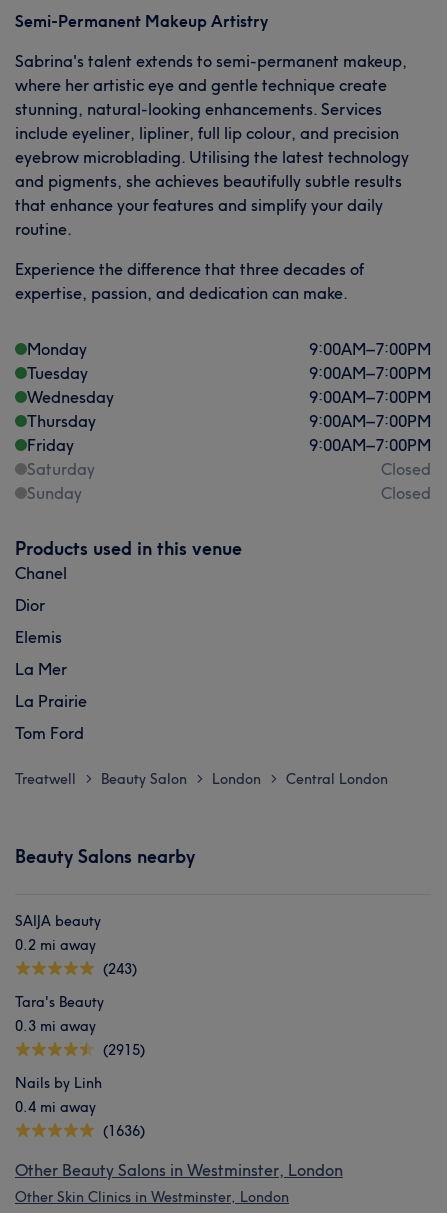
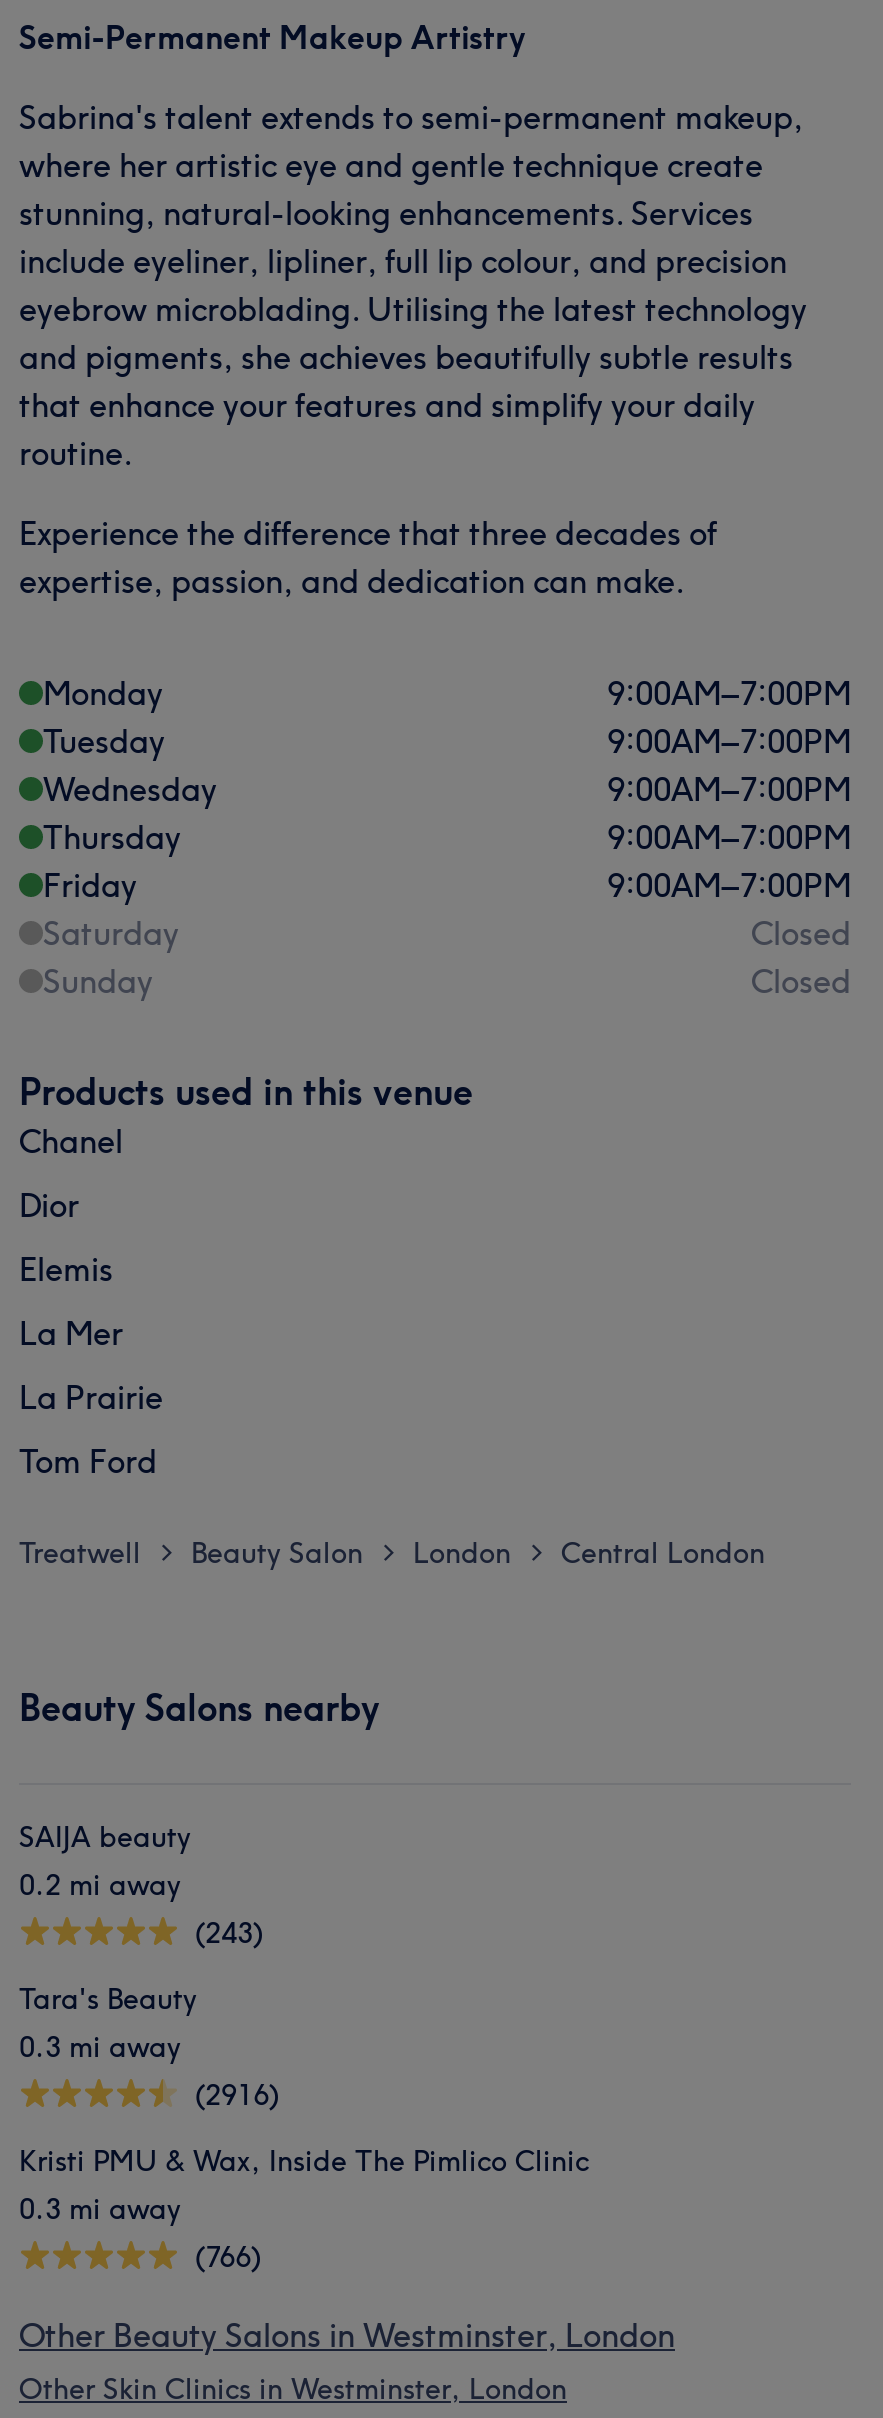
- (2915)
+ (2916)

- Nails by Linh
- 0.4 mi away
- (1636)
+ Kristi PMU & Wax, Inside The Pimlico Clinic
+ 0.3 mi away
+ (766)
